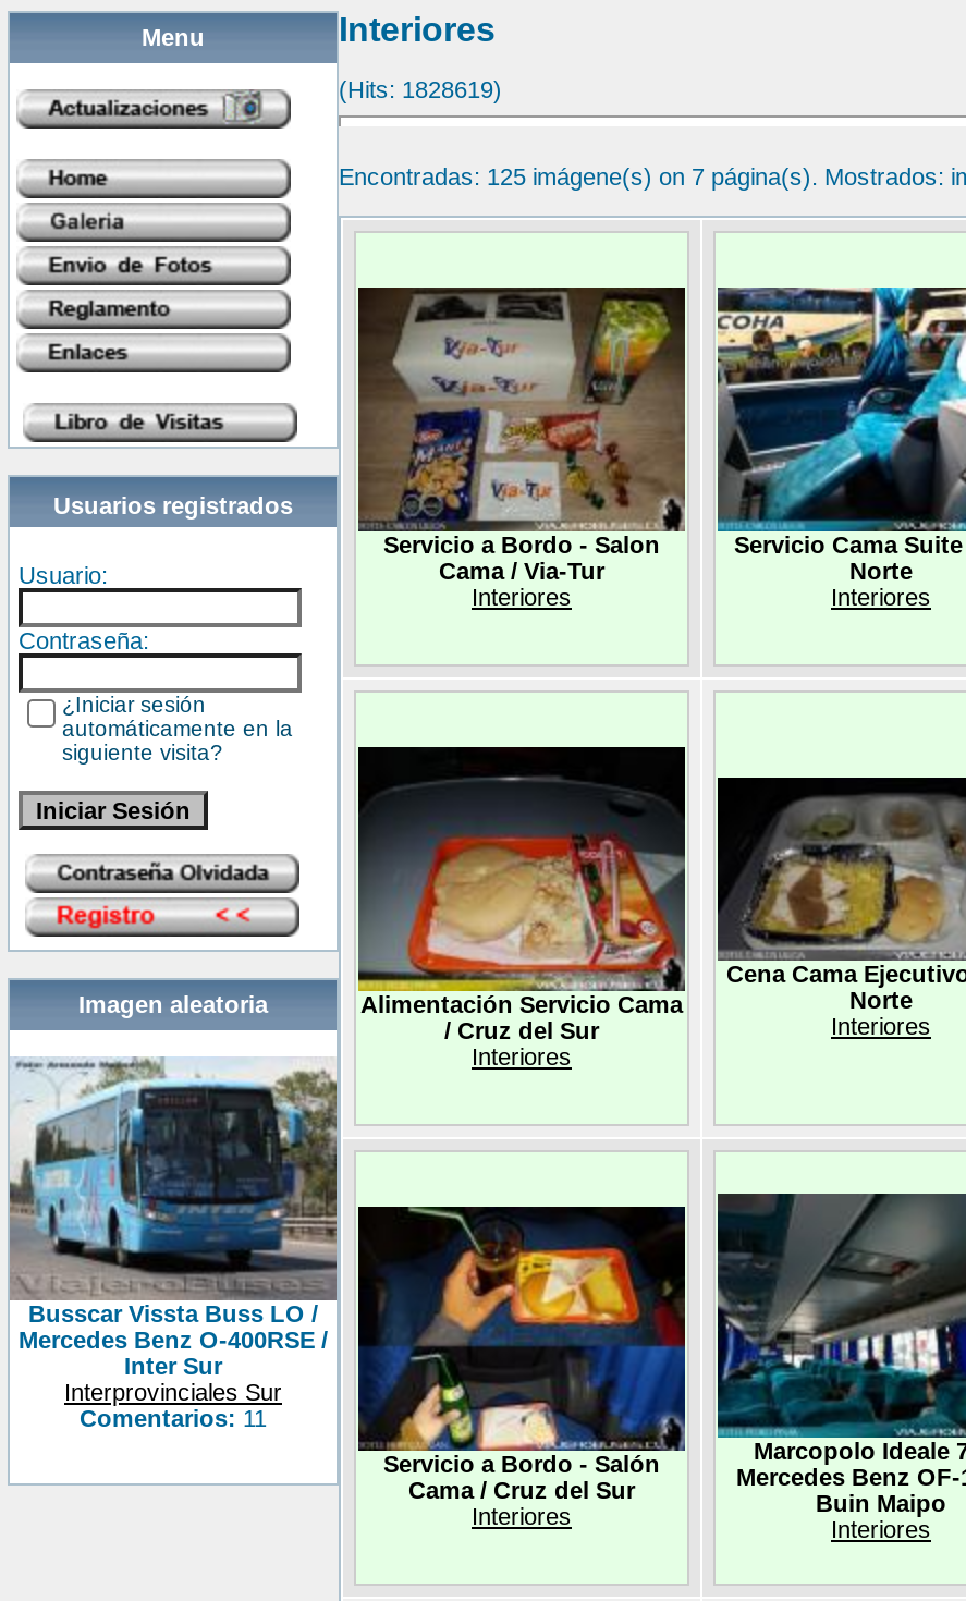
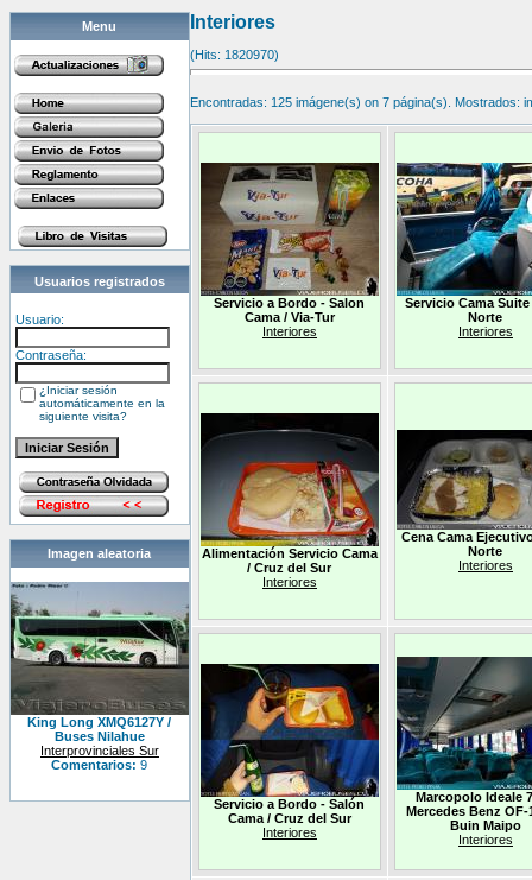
- (Hits: 1828619)
+ (Hits: 1820970)

- [image]
- Busscar Vissta Buss LO /
- Mercedes Benz O-400RSE /
- Inter Sur
+ [image]
+ King Long XMQ6127Y /
+ Buses Nilahue

- Comentarios:11
+ Comentarios:9
